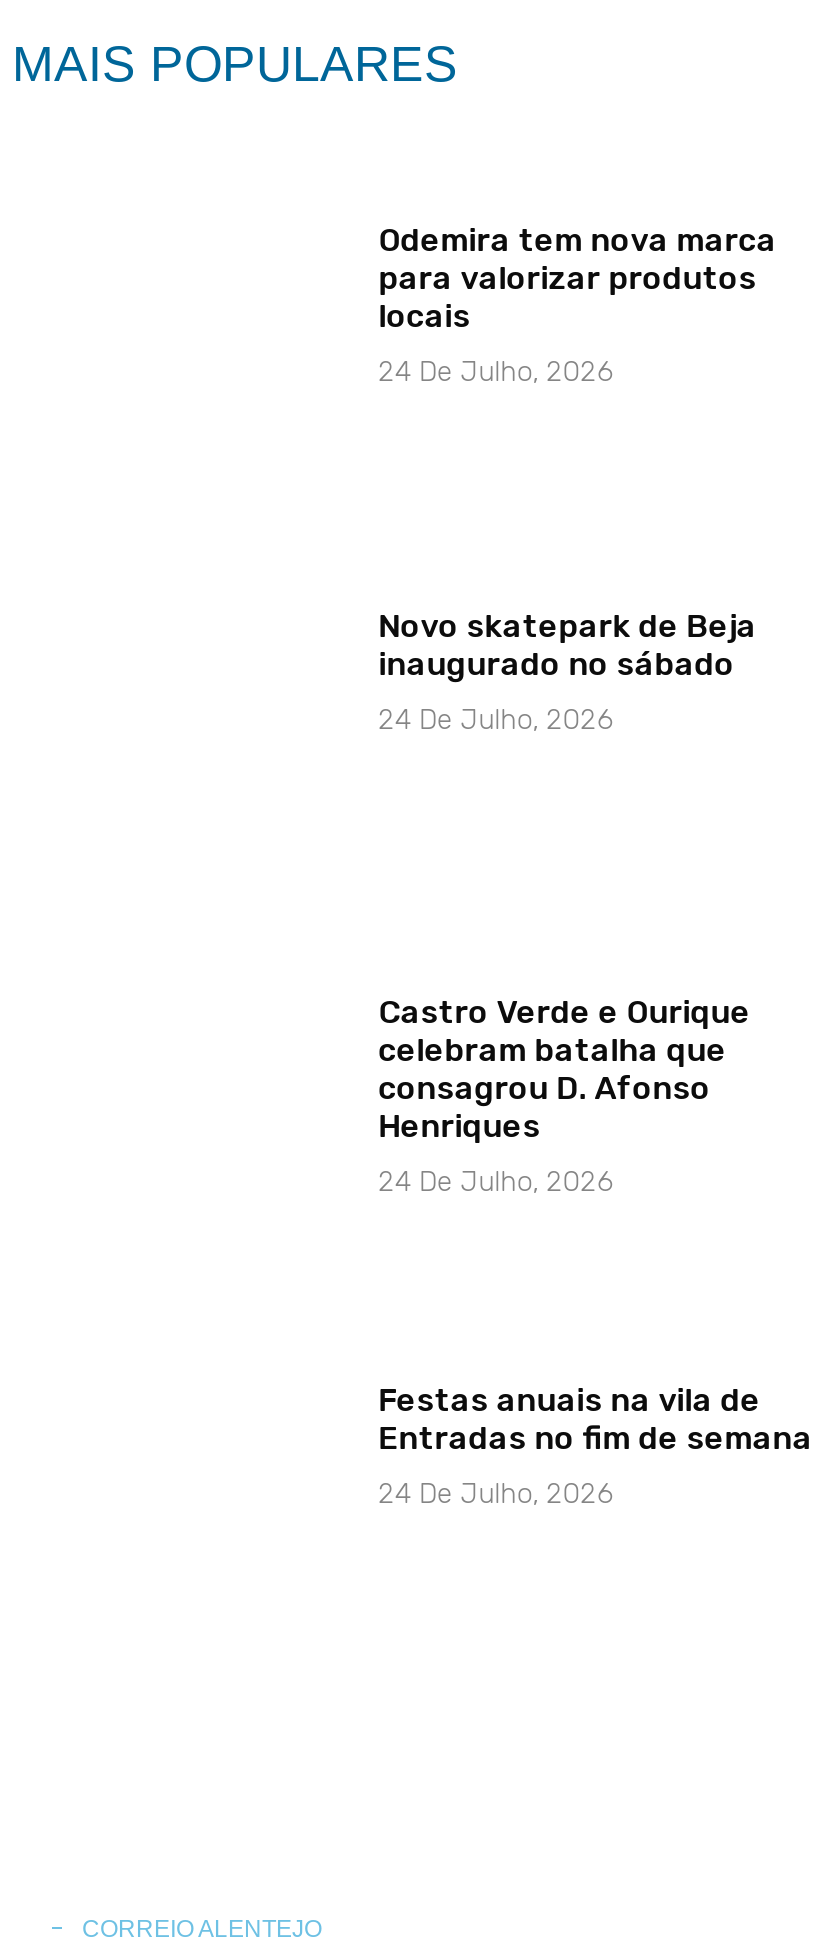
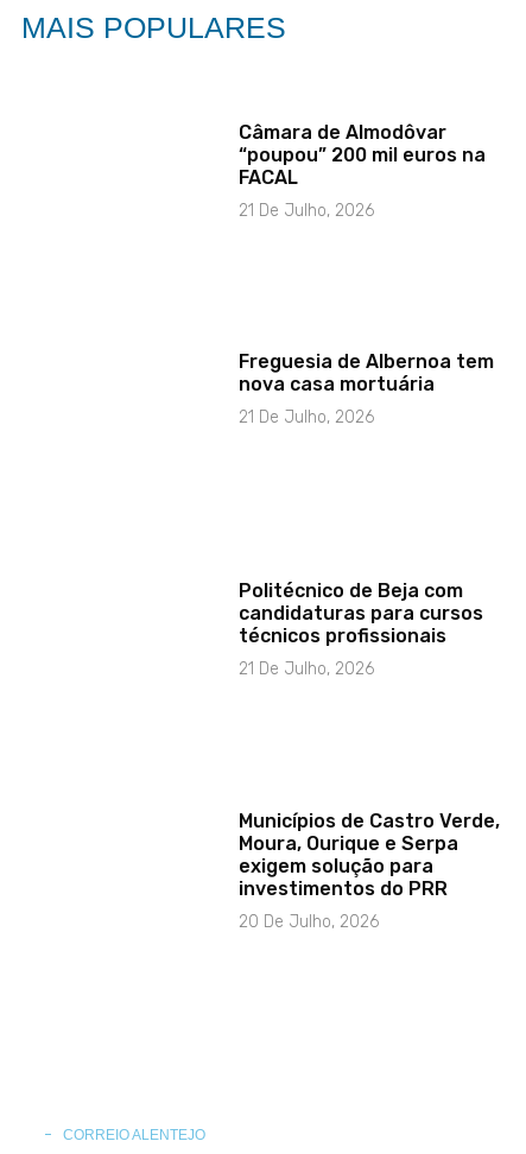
- Odemira tem nova marca
- para valorizar produtos
- locais
+ Câmara de Almodôvar
+ “poupou” 200 mil euros na
+ FACAL

- 24 De Julho, 2026
+ 21 De Julho, 2026

- Novo skatepark de Beja
- inaugurado no sábado
+ Freguesia de Albernoa tem
+ nova casa mortuária

- 24 De Julho, 2026
+ 21 De Julho, 2026

- Castro Verde e Ourique
- celebram batalha que
- consagrou D. Afonso
- Henriques
+ Politécnico de Beja com
+ candidaturas para cursos
+ técnicos profissionais

- 24 De Julho, 2026
+ 21 De Julho, 2026

- Festas anuais na vila de
- Entradas no fim de semana
+ Municípios de Castro Verde,
+ Moura, Ourique e Serpa
+ exigem solução para
+ investimentos do PRR

- 24 De Julho, 2026
+ 20 De Julho, 2026
